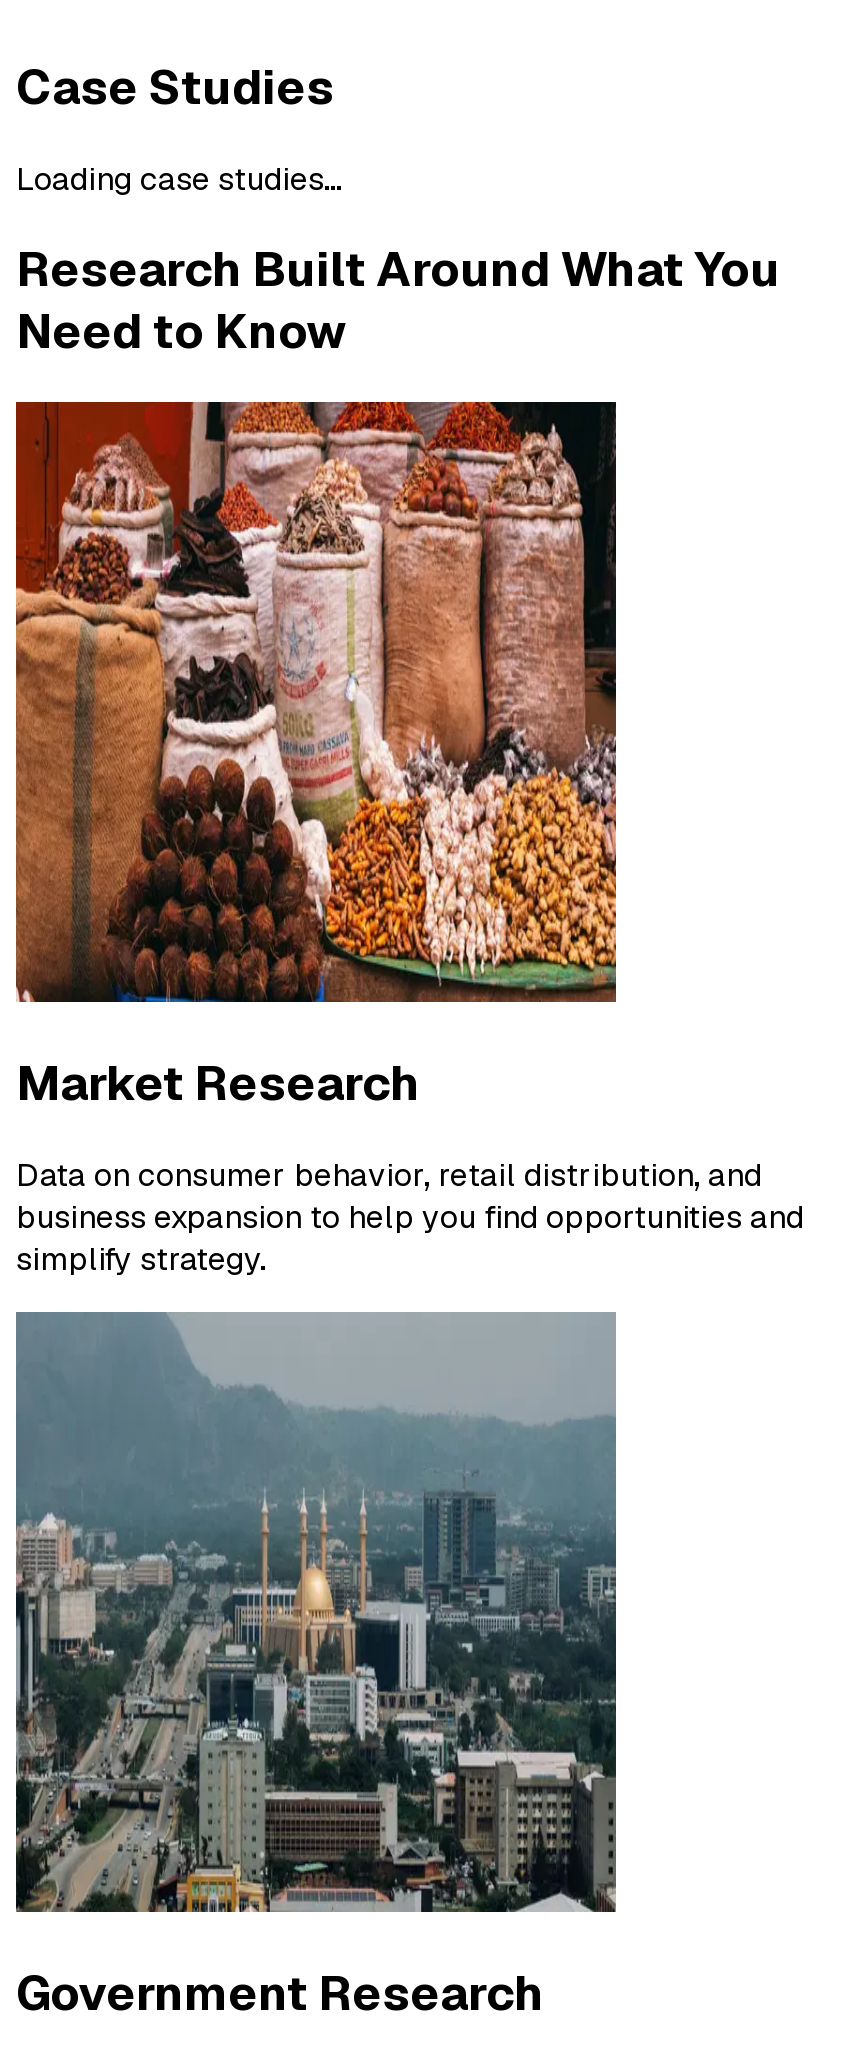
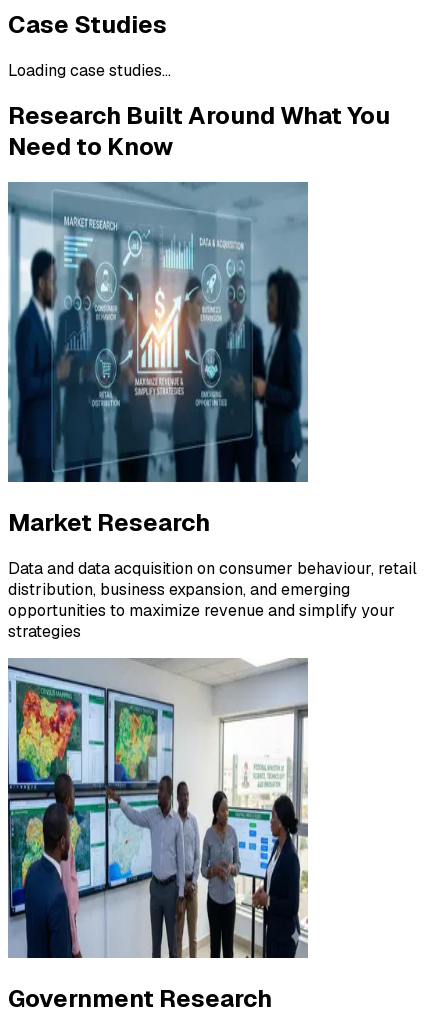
- [image]
+ [image]

- Data on consumer behavior, retail distribution, and
- business expansion to help you find opportunities and
- simplify strategy.
+ Data and data acquisition on consumer behaviour, retail
+ distribution, business expansion, and emerging
+ opportunities to maximize revenue and simplify your
+ strategies

- [image]
+ [image]
